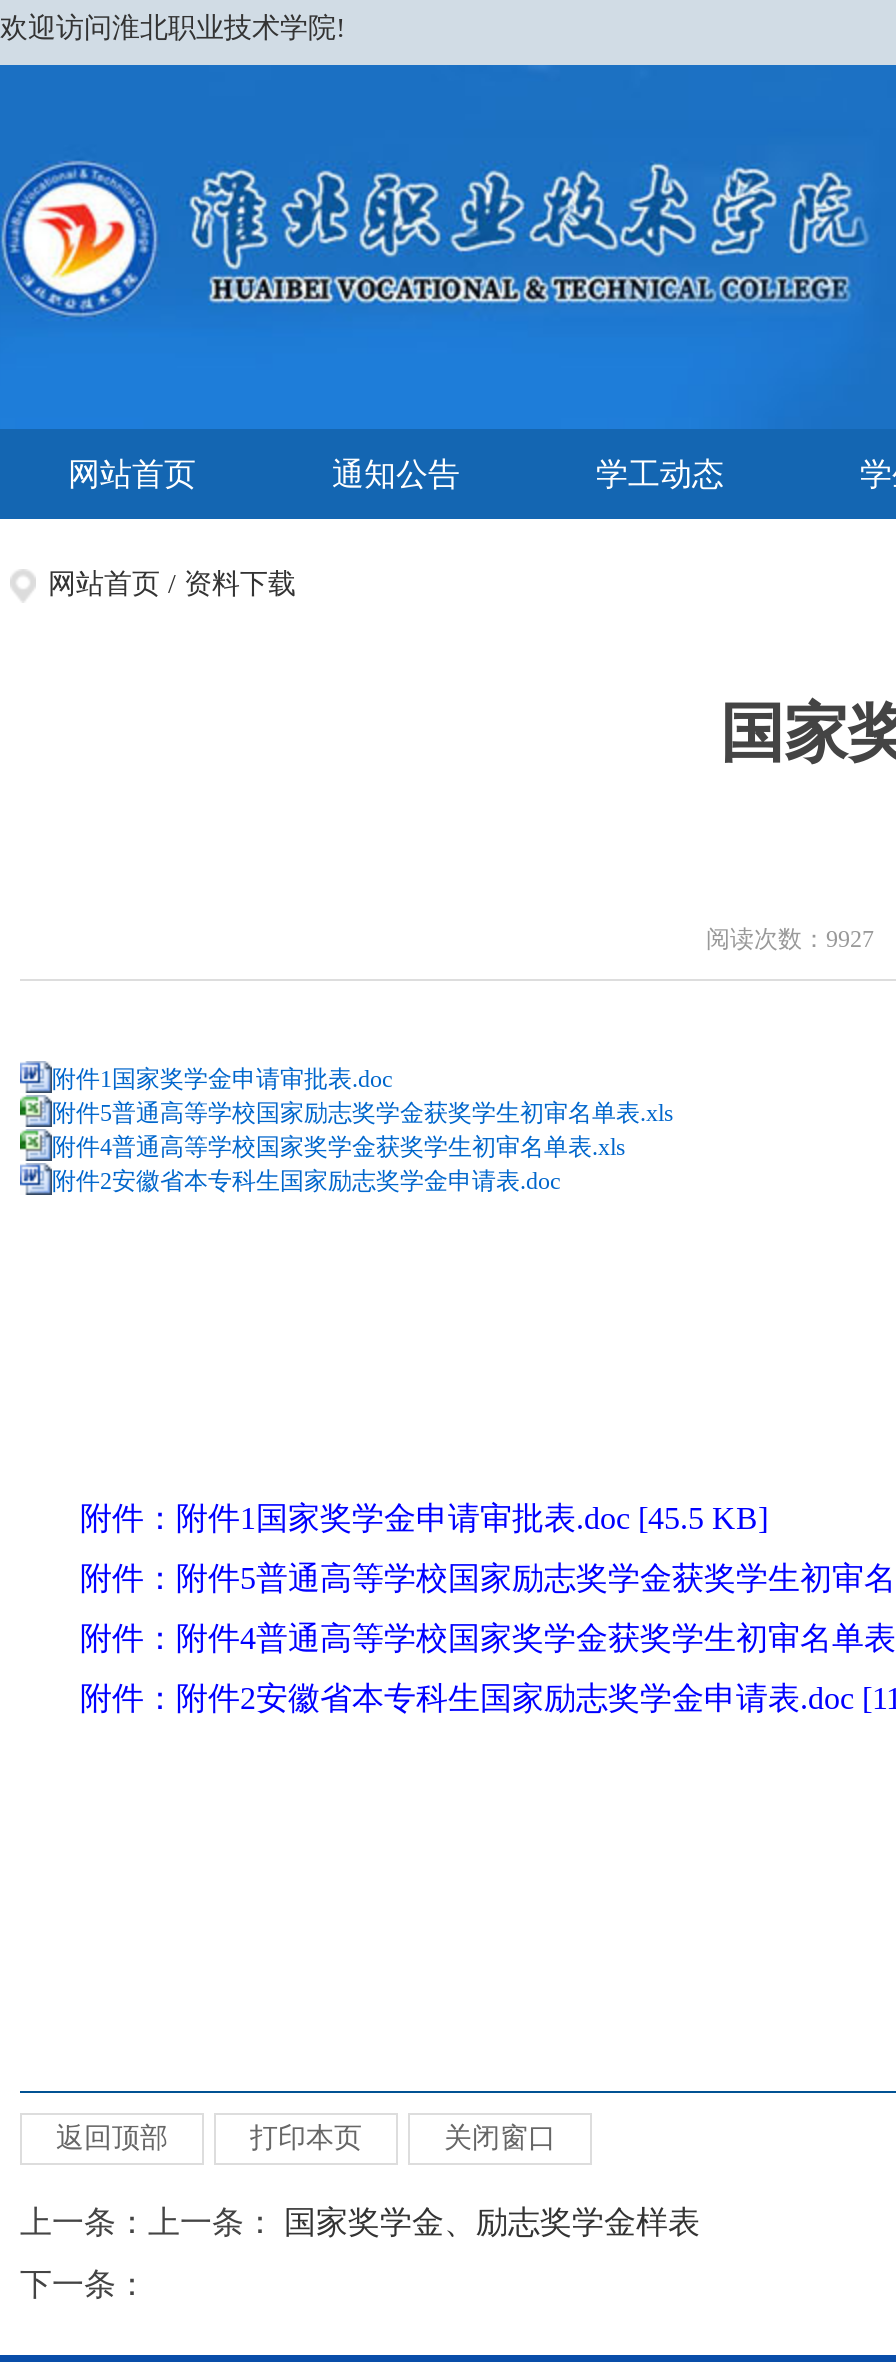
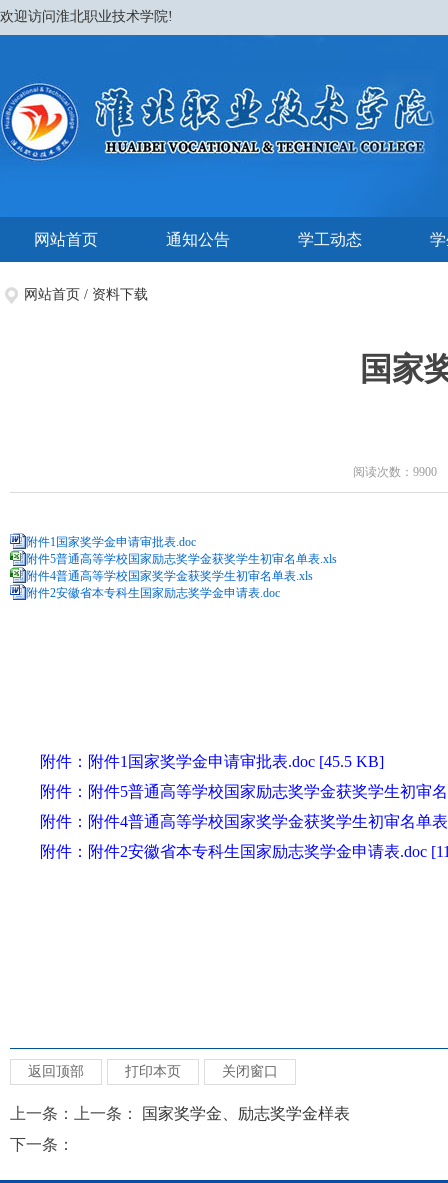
- 阅读次数：9927
+ 阅读次数：9900
